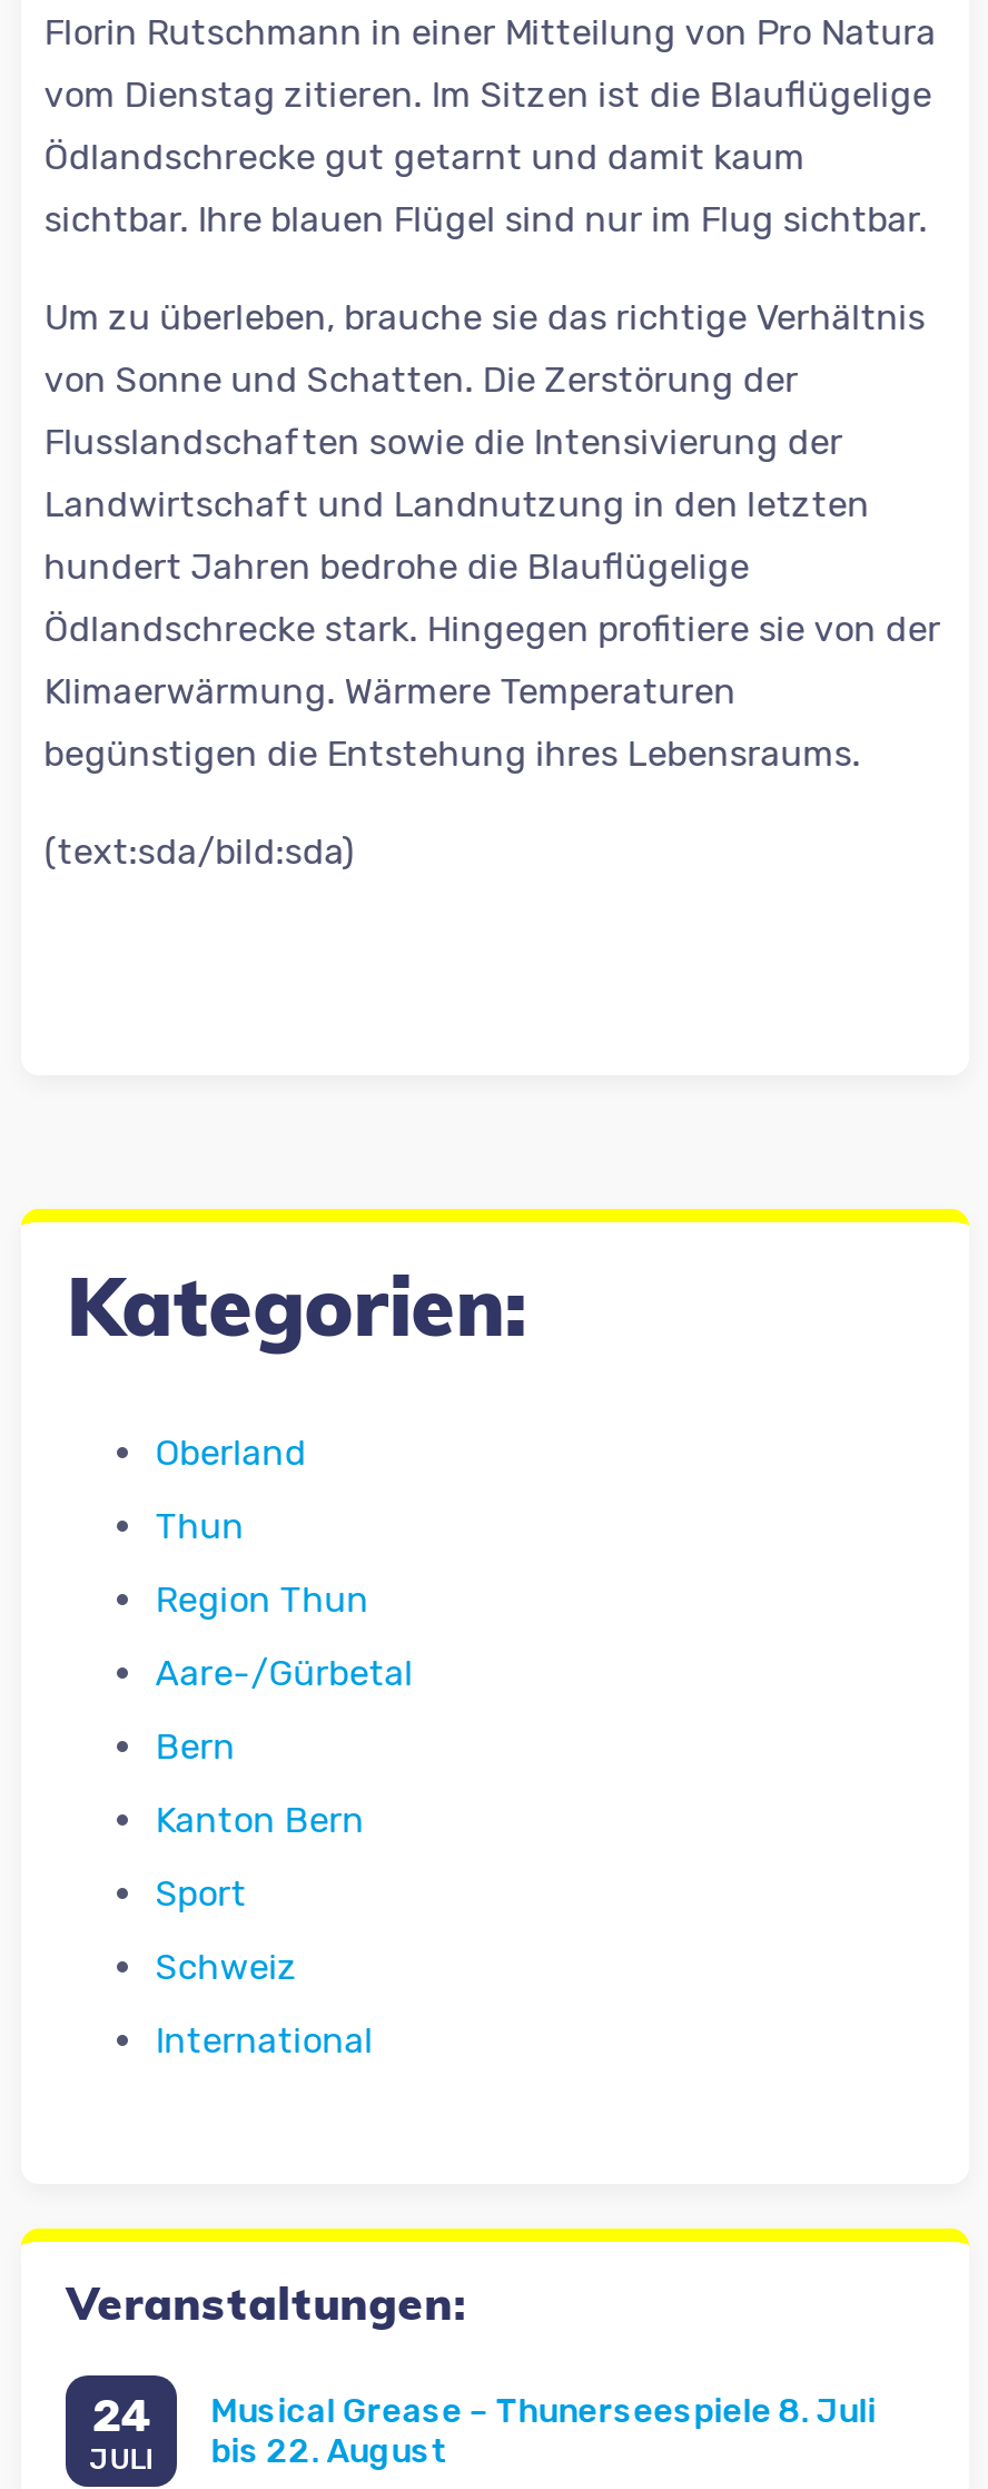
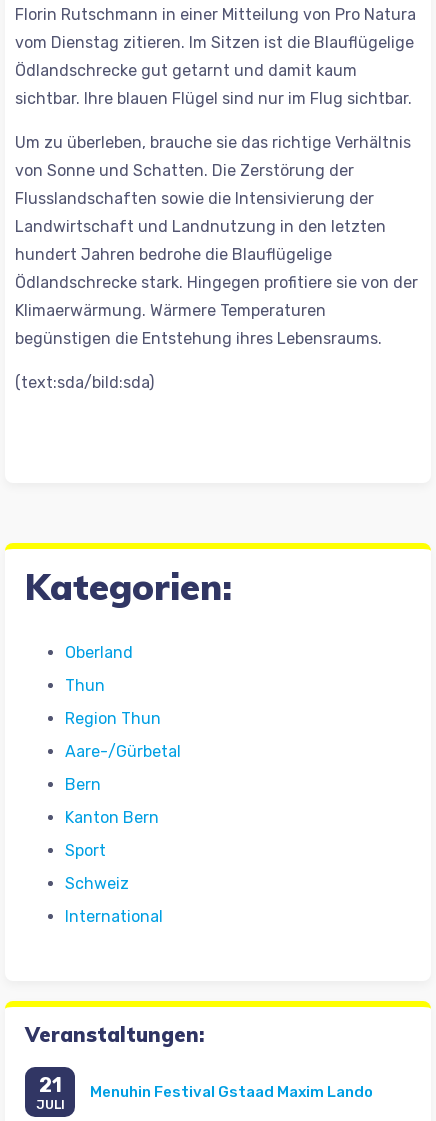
- 24
+ 21

- Musical Grease – Thunerseespiele 8. Juli
- bis 22. August
+ Menuhin Festival Gstaad Maxim Lando
